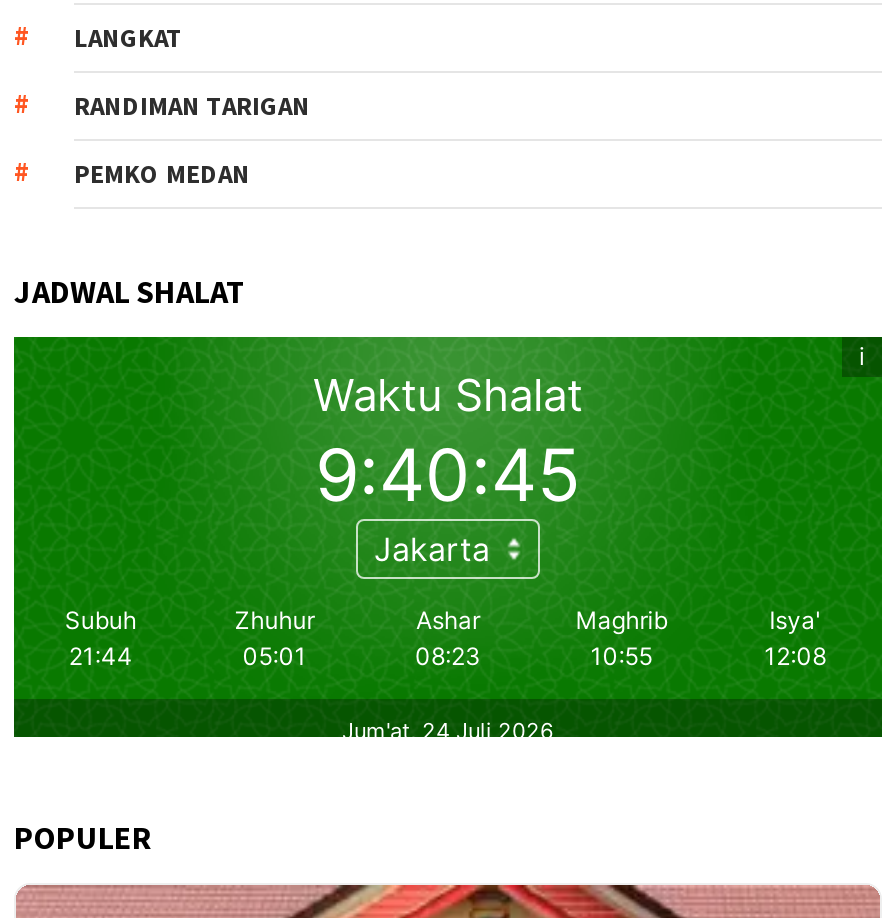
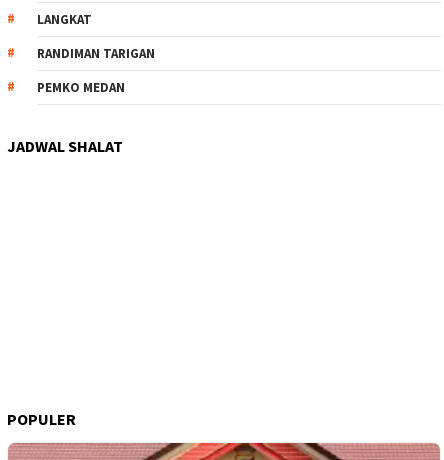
- [image]
